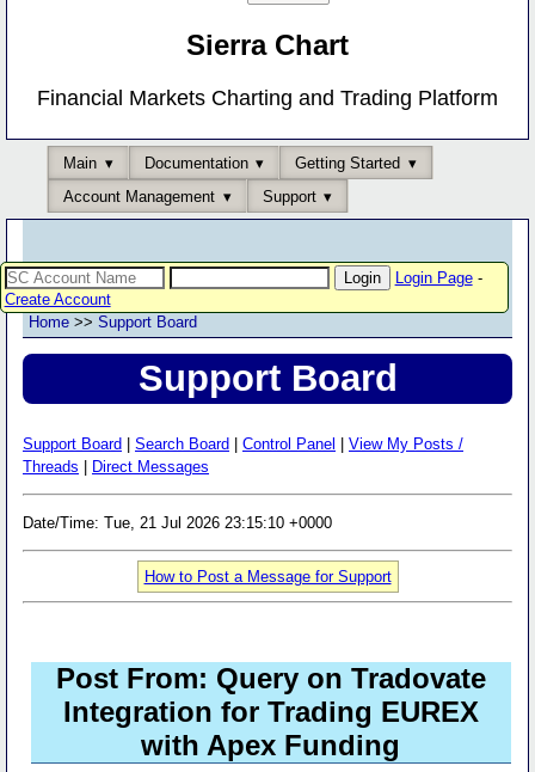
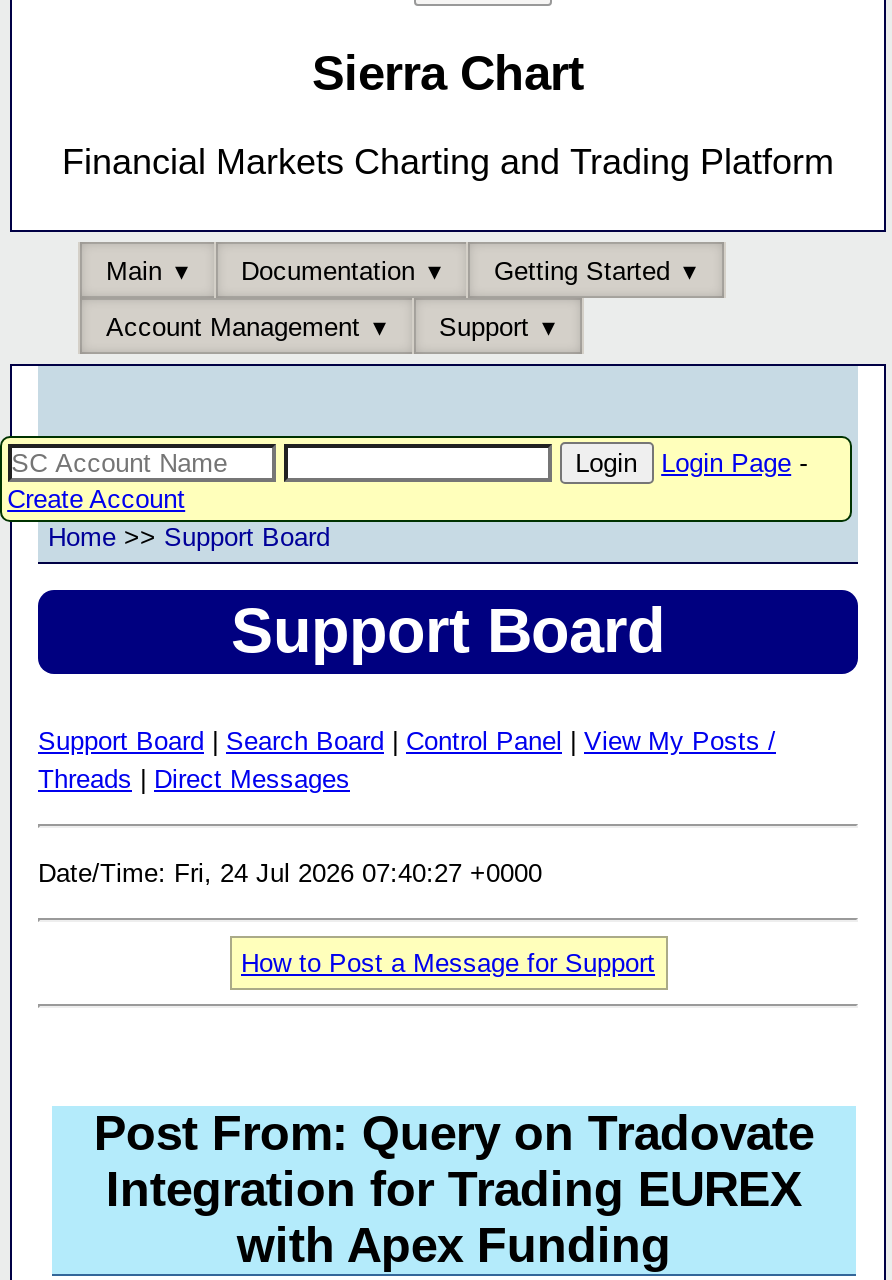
- Date/Time: Tue, 21 Jul 2026 23:15:10 +0000
+ Date/Time: Fri, 24 Jul 2026 07:40:27 +0000
